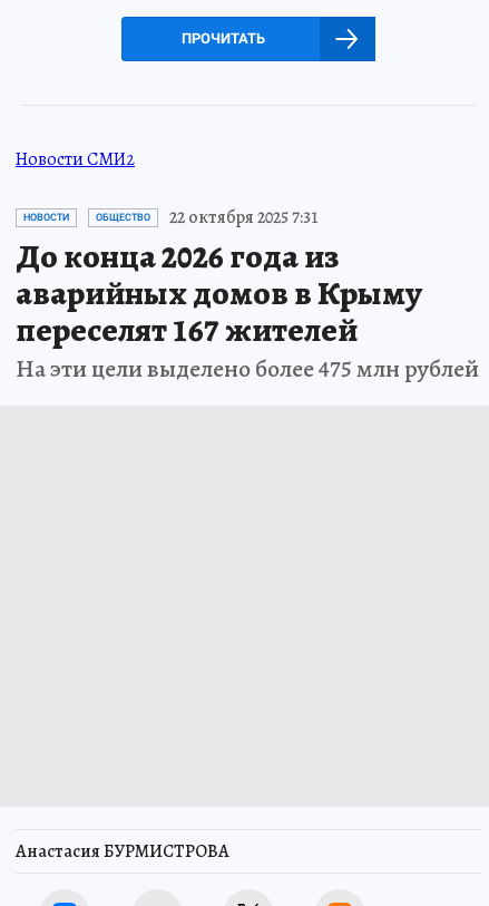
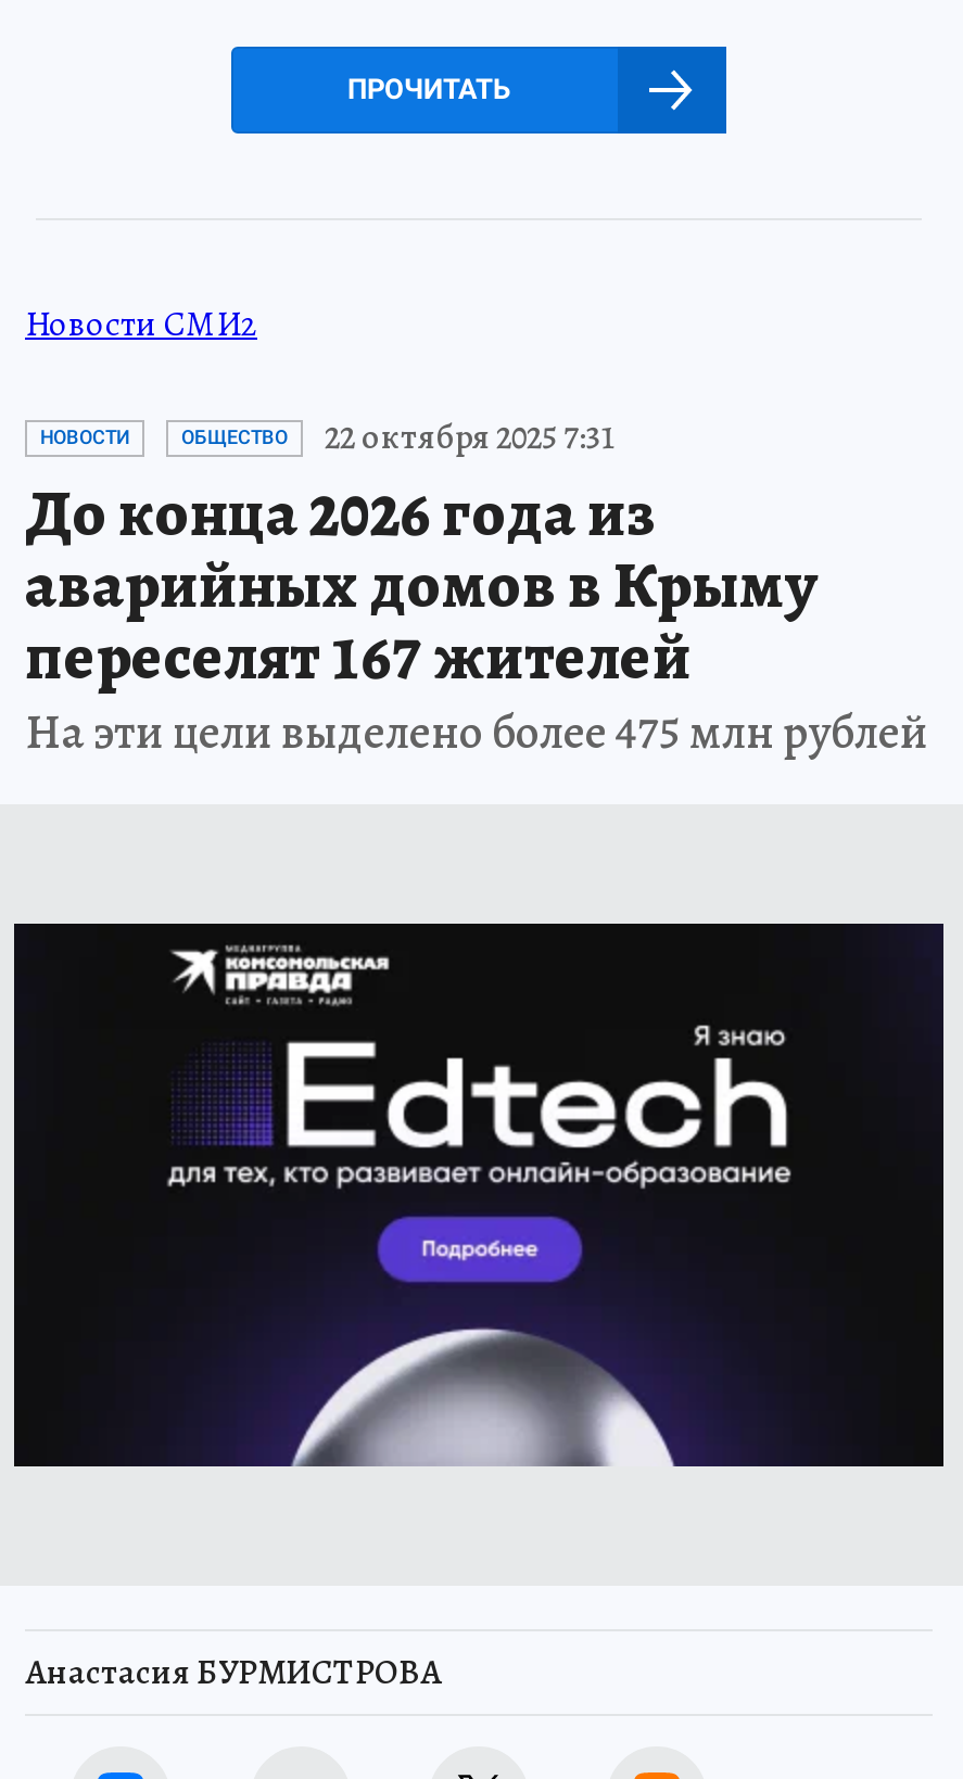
+ [image]
